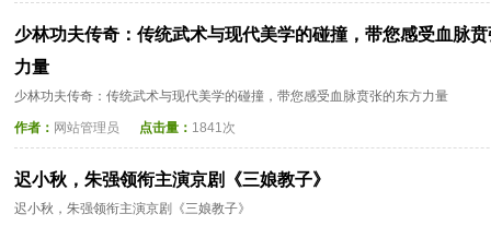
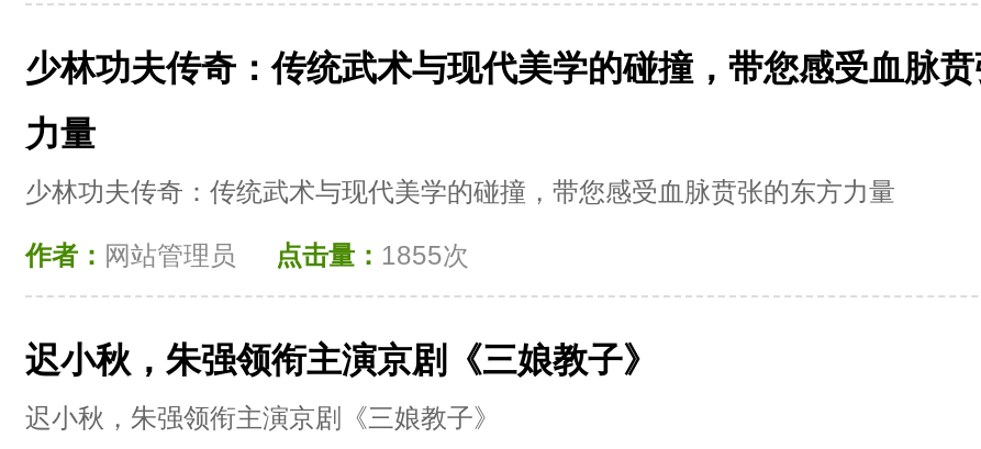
- 作者：网站管理员点击量：1841次
+ 作者：网站管理员点击量：1855次
